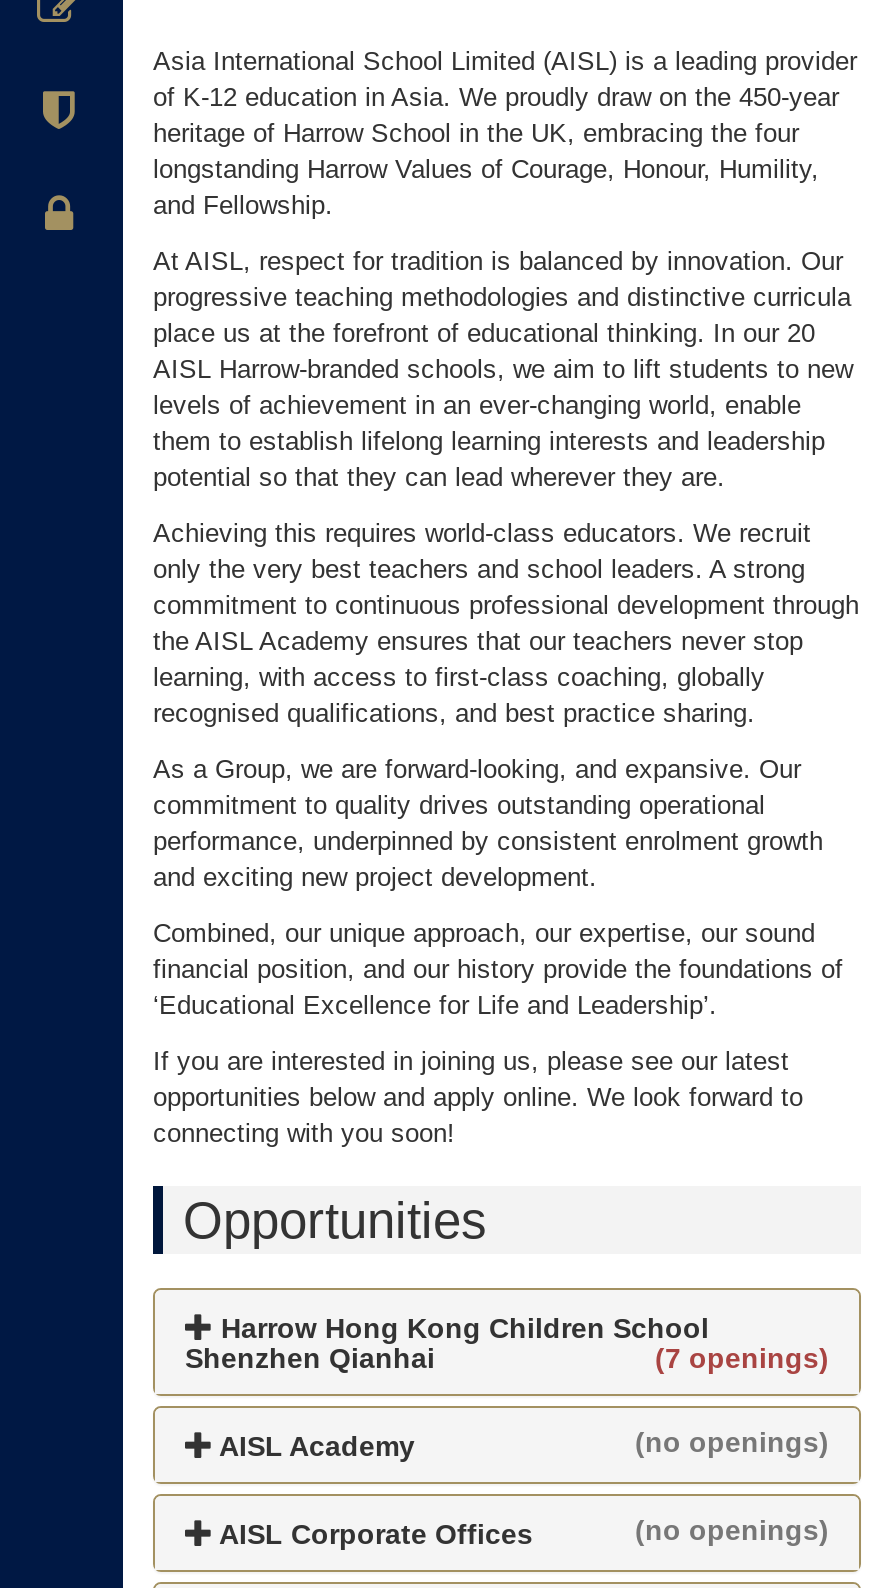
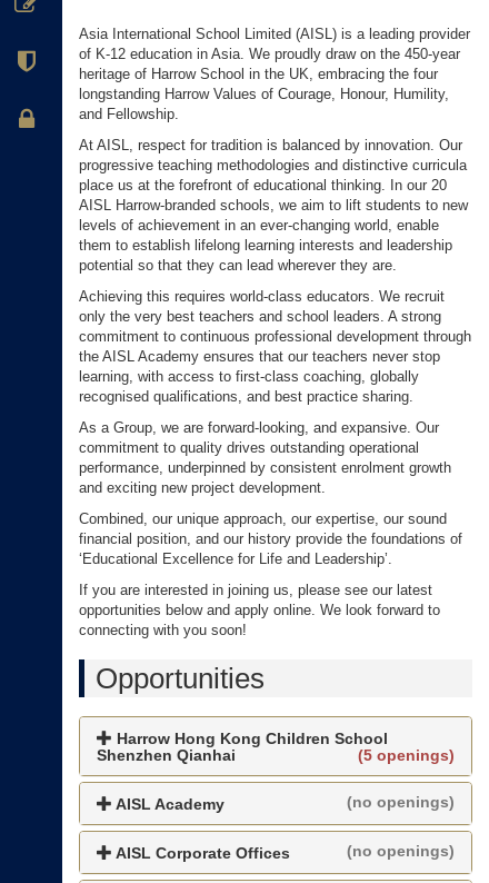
- (7 openings)
+ (5 openings)
